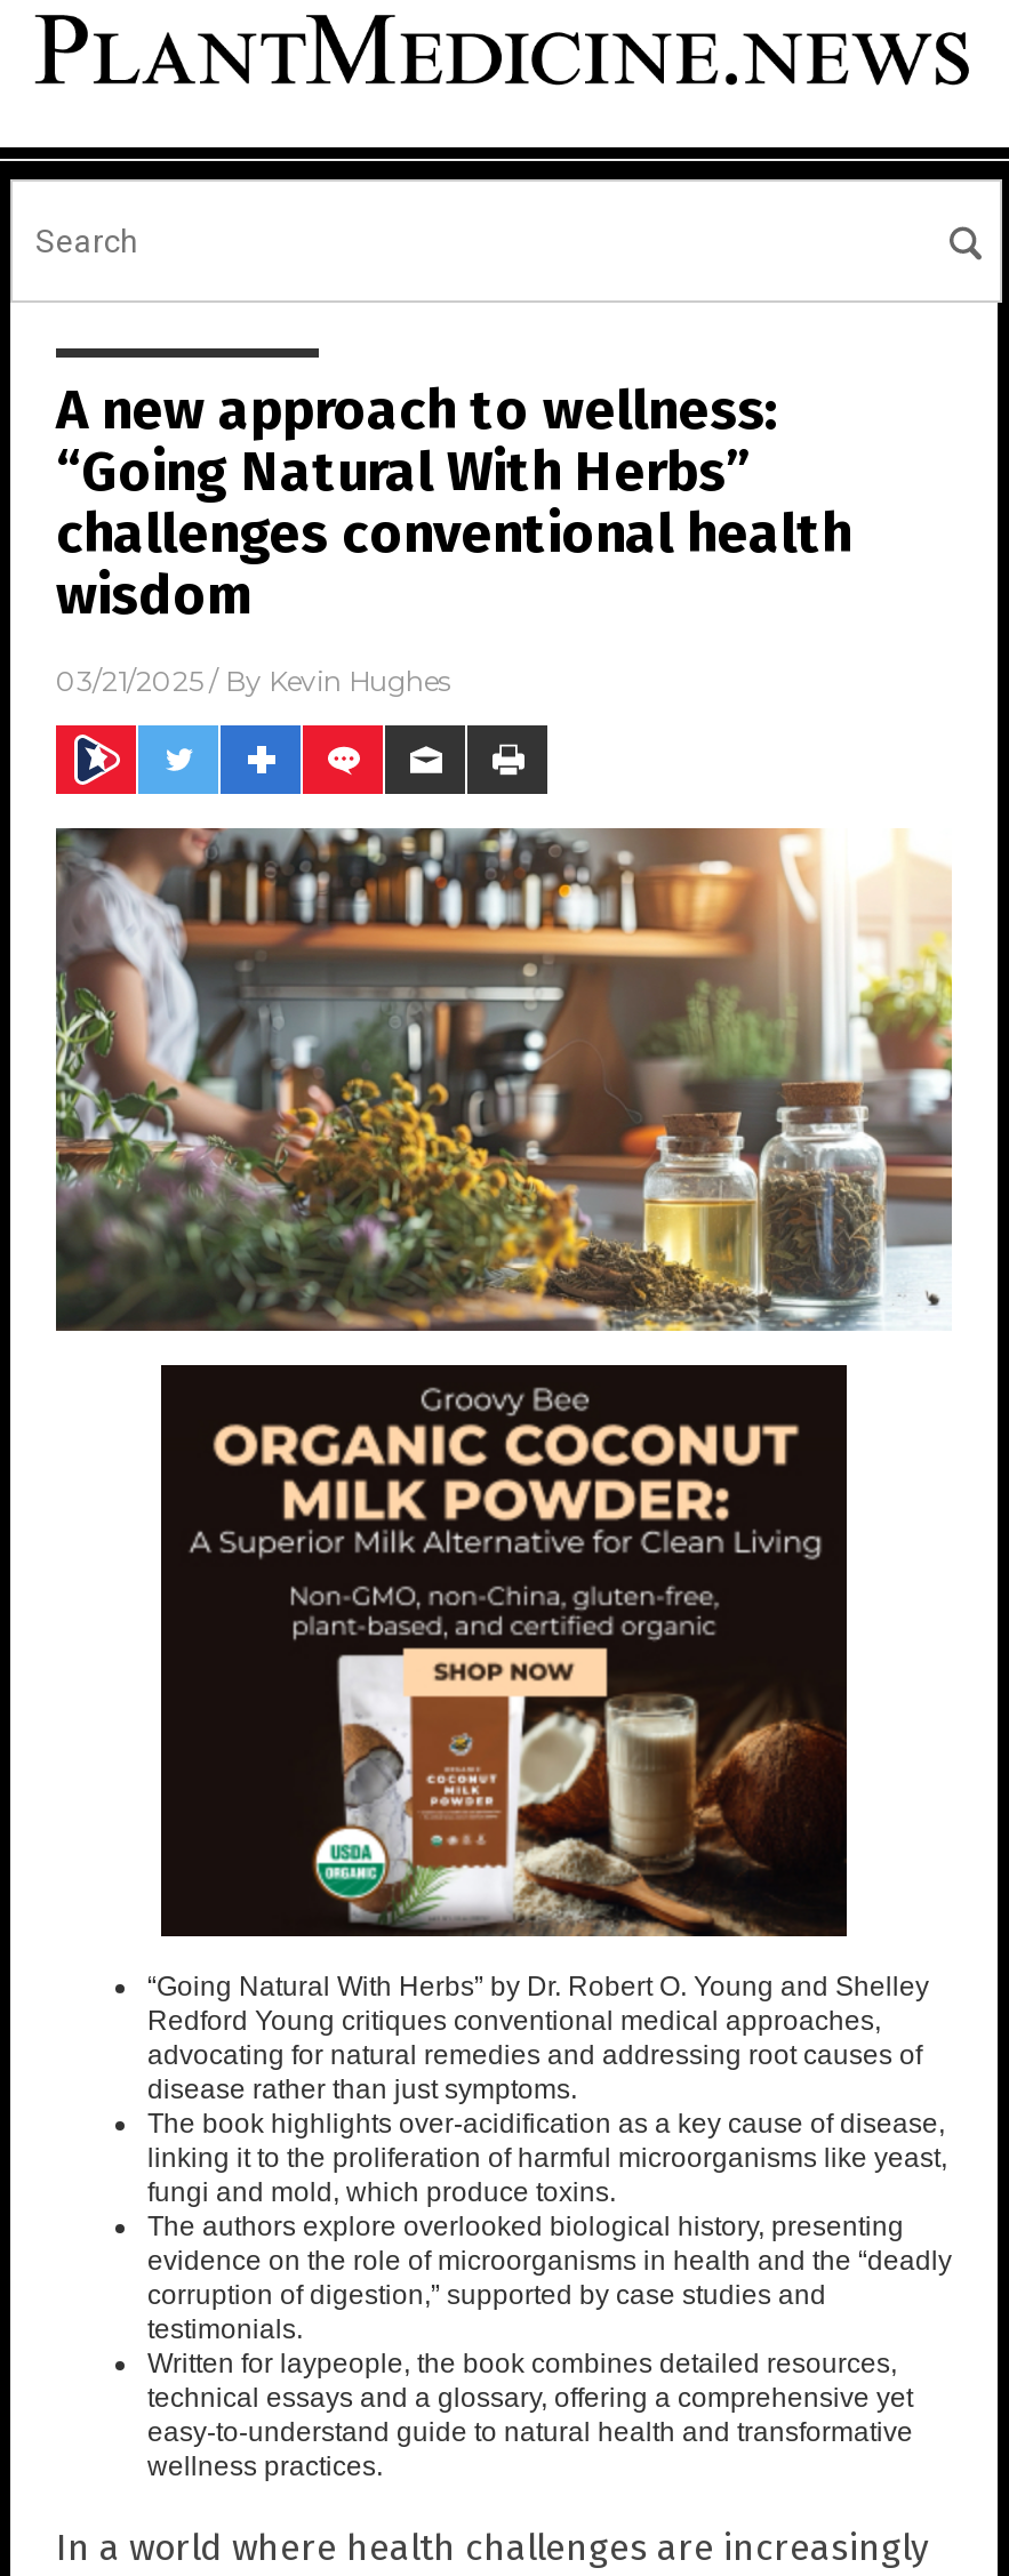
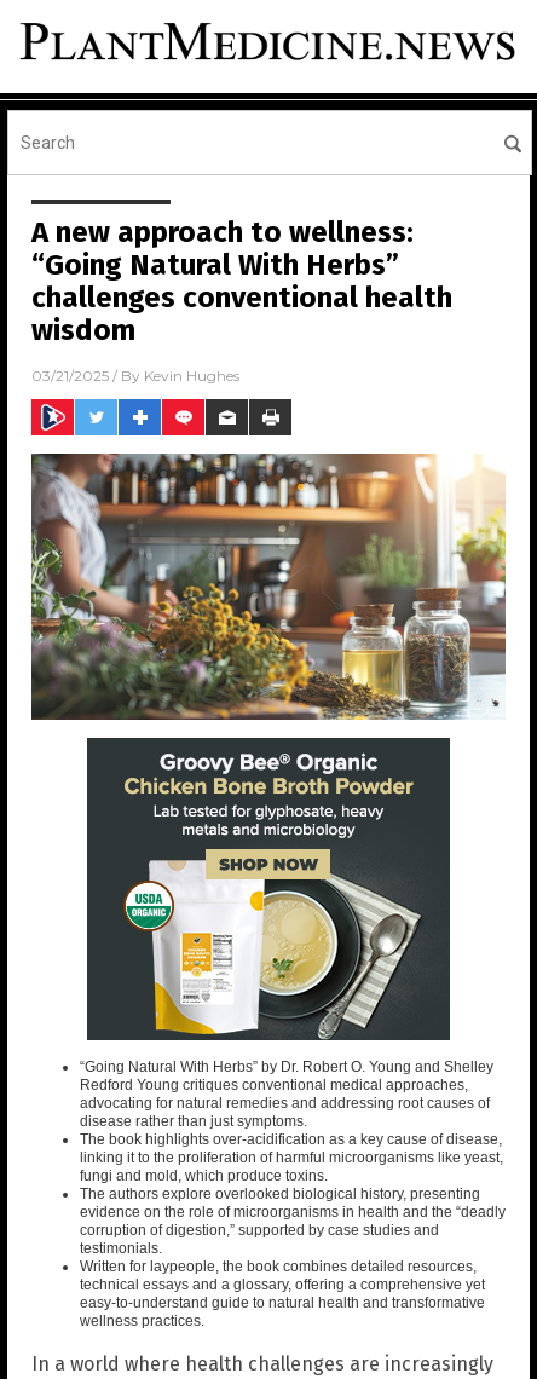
- [image]
+ [image]
